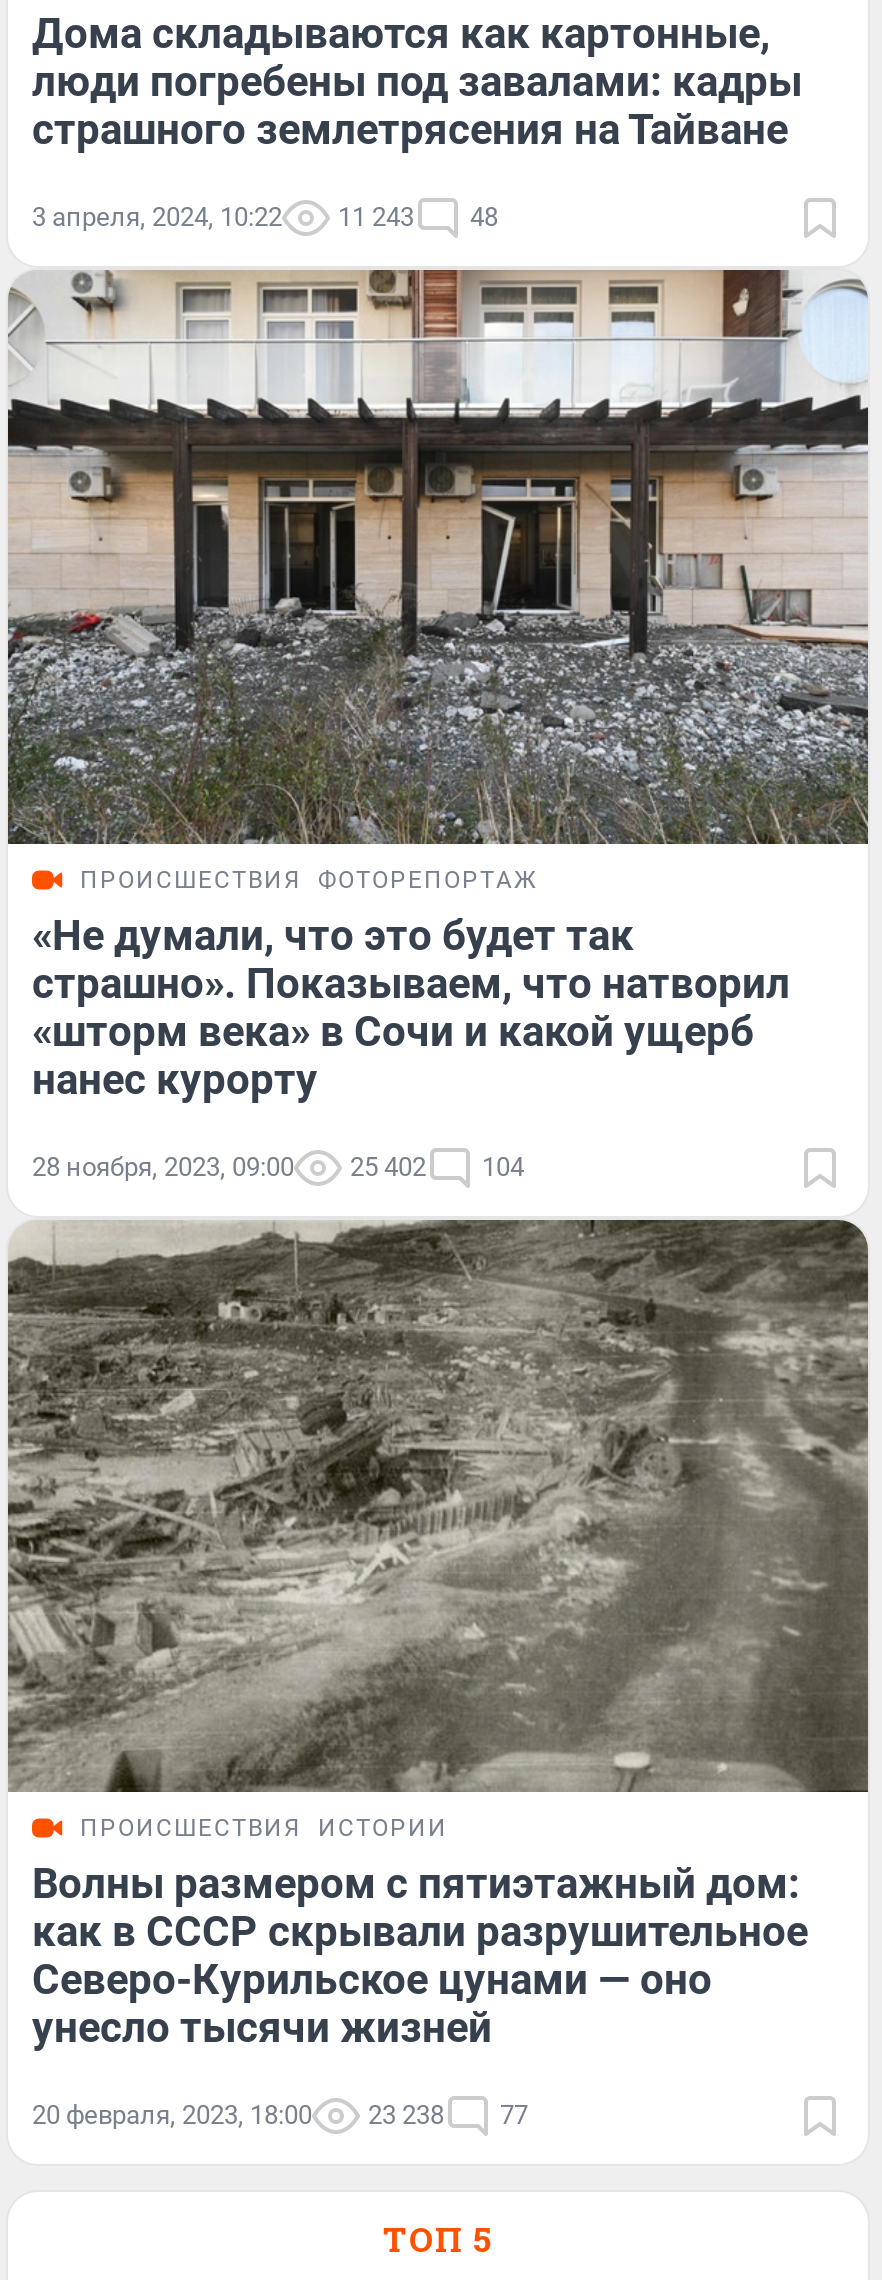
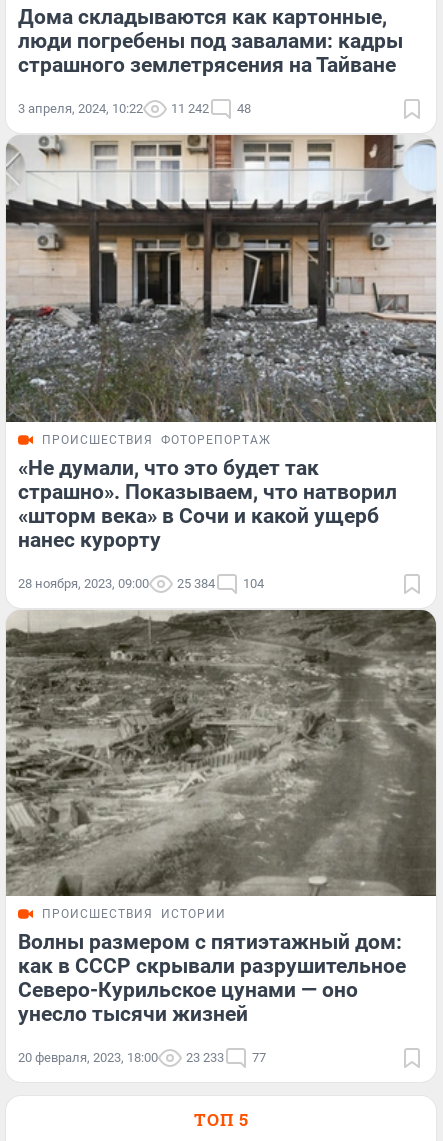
- 11 243
+ 11 242

- 28 ноября, 2023, 09:00 25 402 104
+ 28 ноября, 2023, 09:00 25 384 104

- 20 февраля, 2023, 18:00 23 238 77
+ 20 февраля, 2023, 18:00 23 233 77
